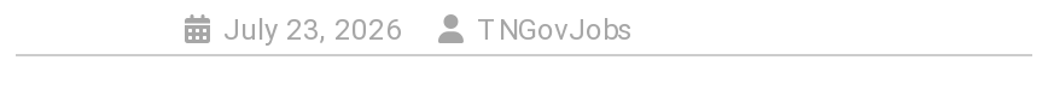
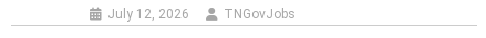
- July 23, 2026
+ July 12, 2026
